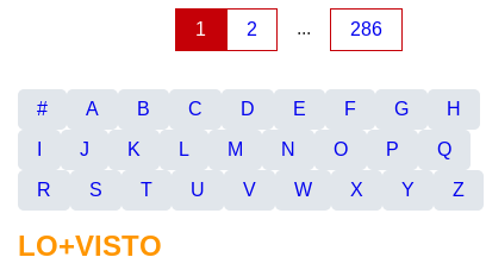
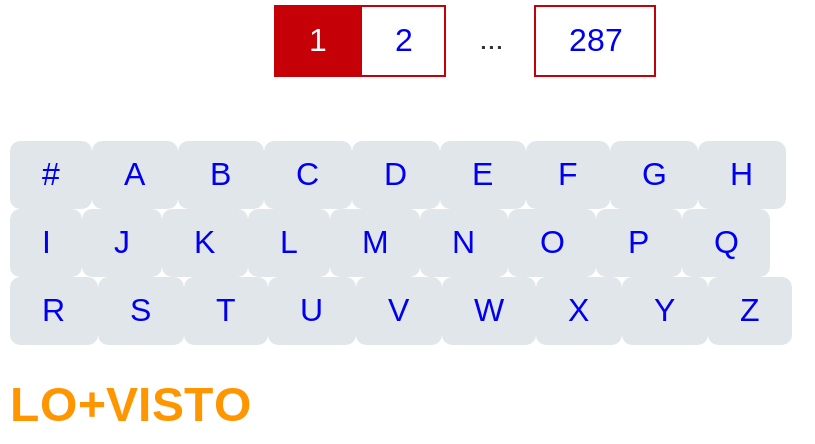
- 286
+ 287
